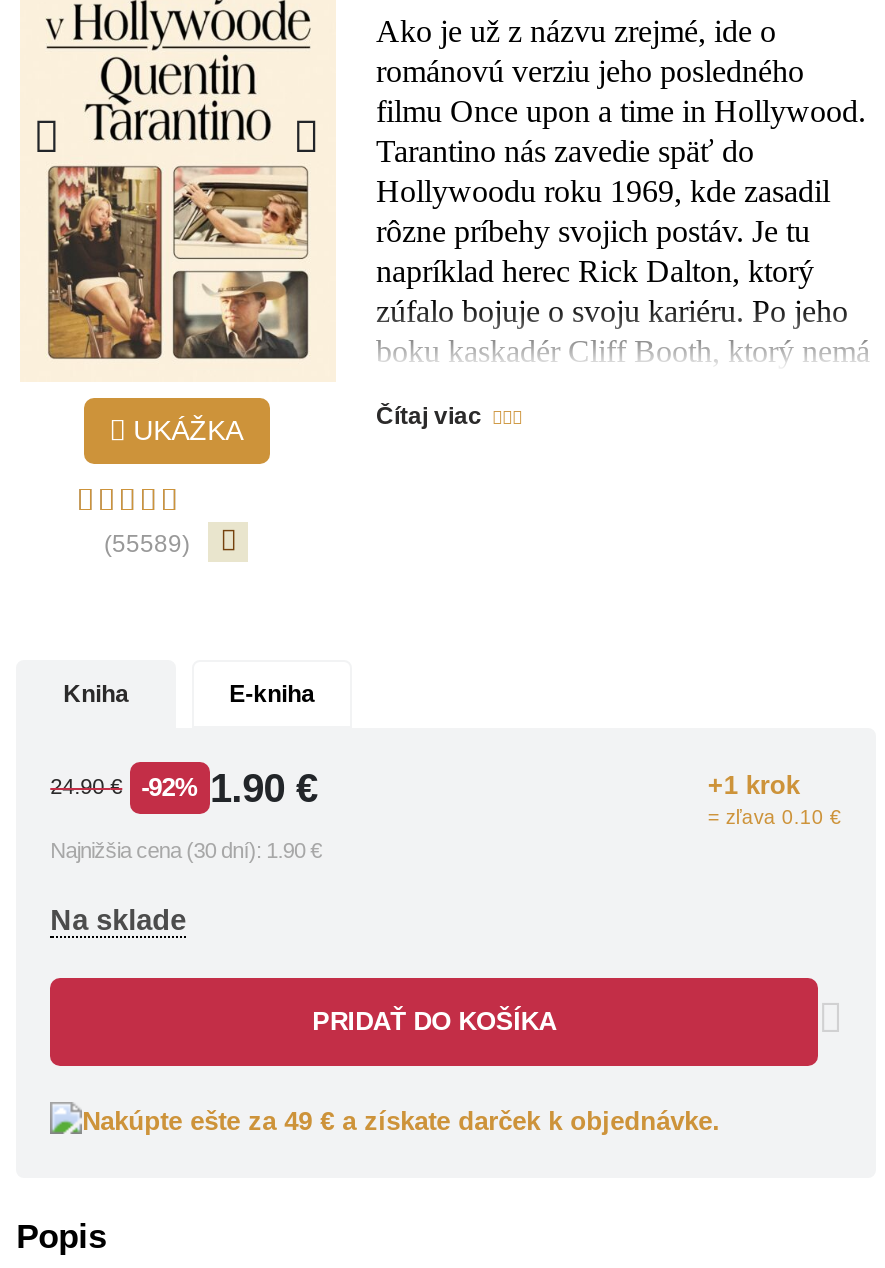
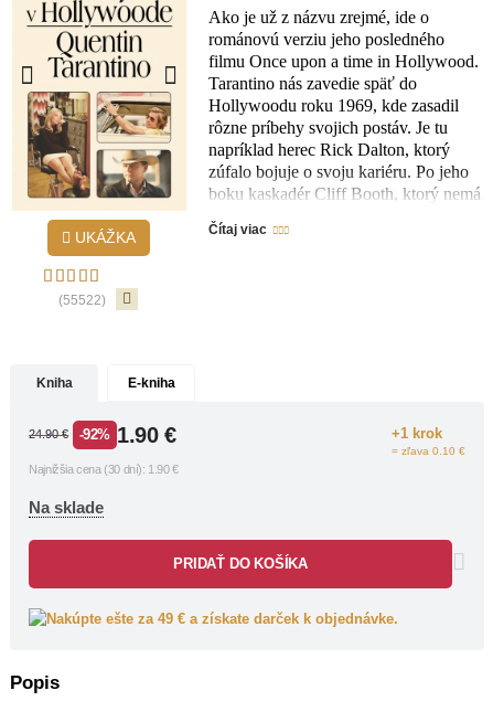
- (55589)
+ (55522)
